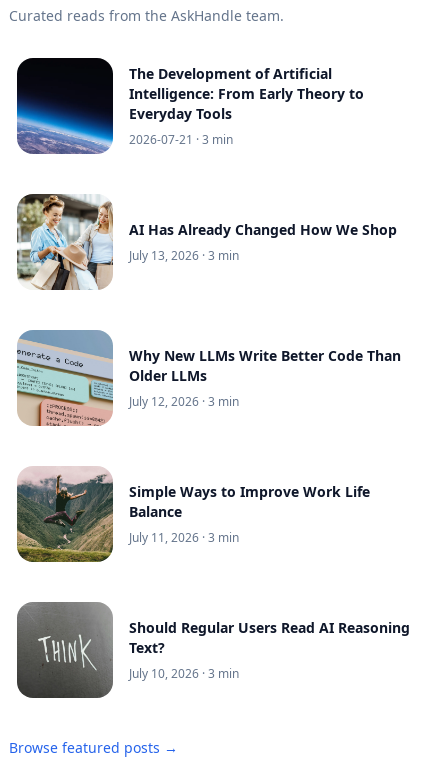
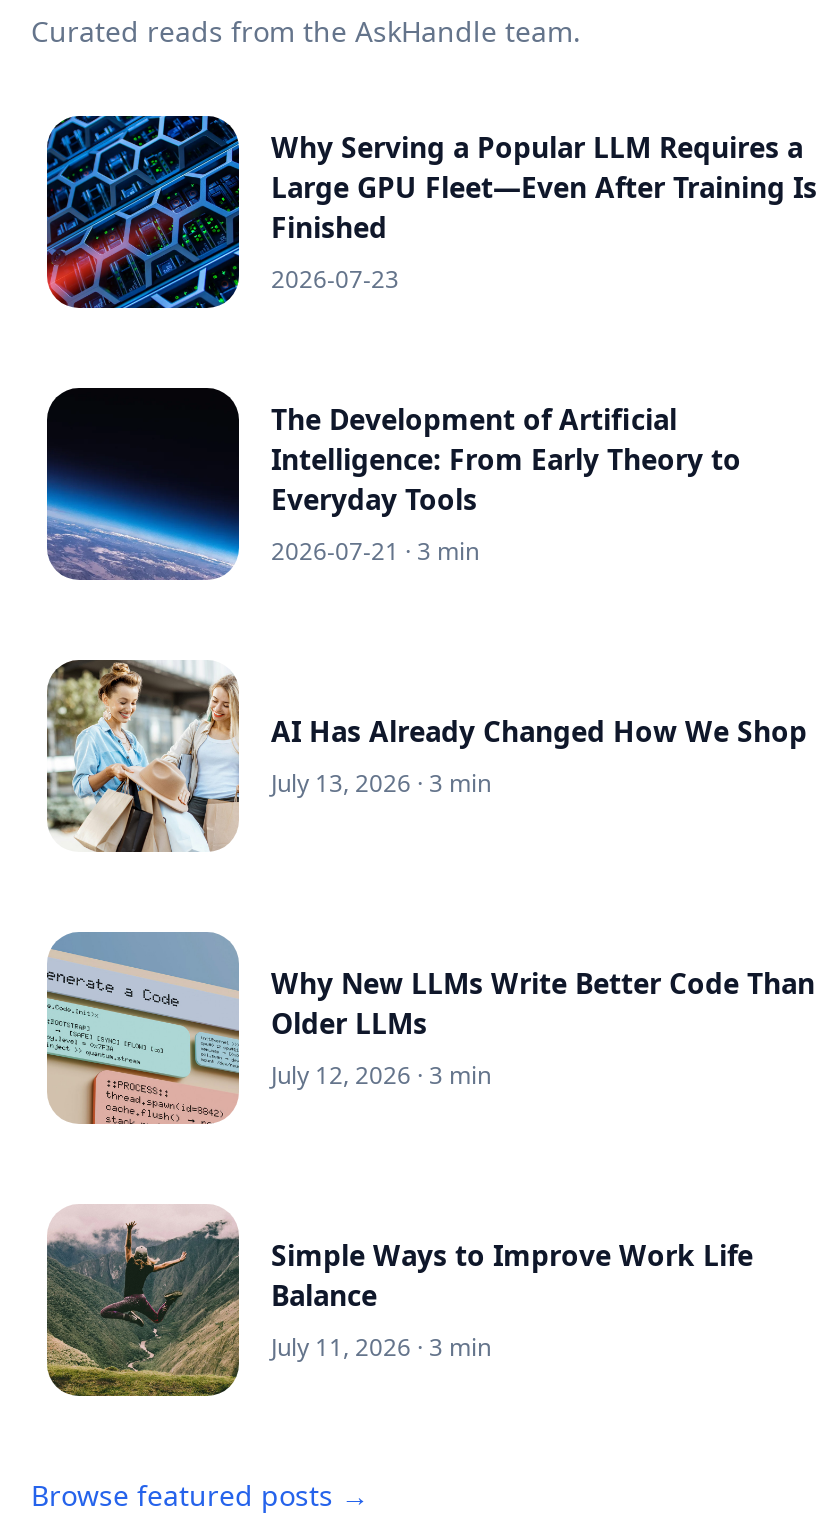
+ [image]
+ Why Serving a Popular LLM Requires a
+ Large GPU Fleet—Even After Training Is
+ Finished
+ 2026-07-23

moved down: [image] | The Development of Artificial | Intelligence: From Early Theory to | ... | Balance | July 11, 2026 · 3 min

- [image]
- Should Regular Users Read AI Reasoning
- Text?
- July 10, 2026 · 3 min
